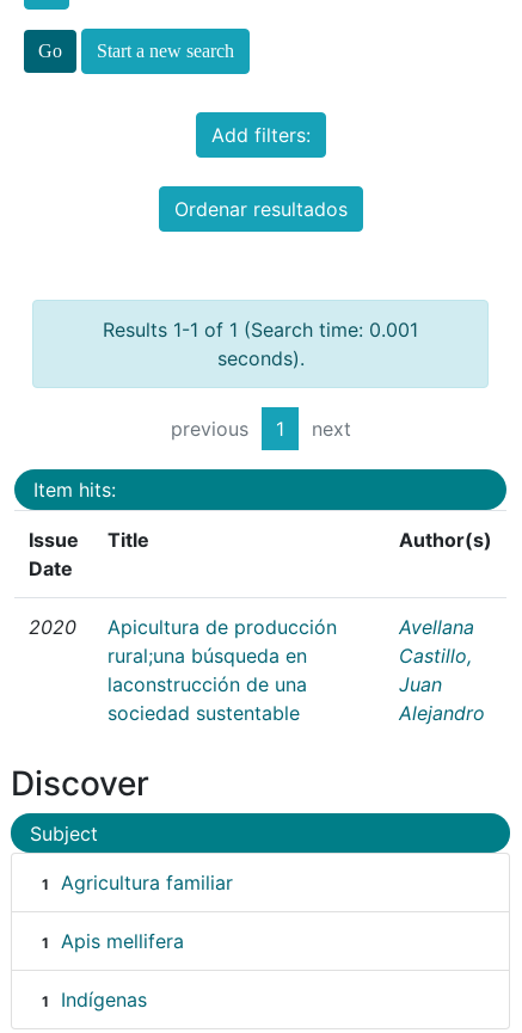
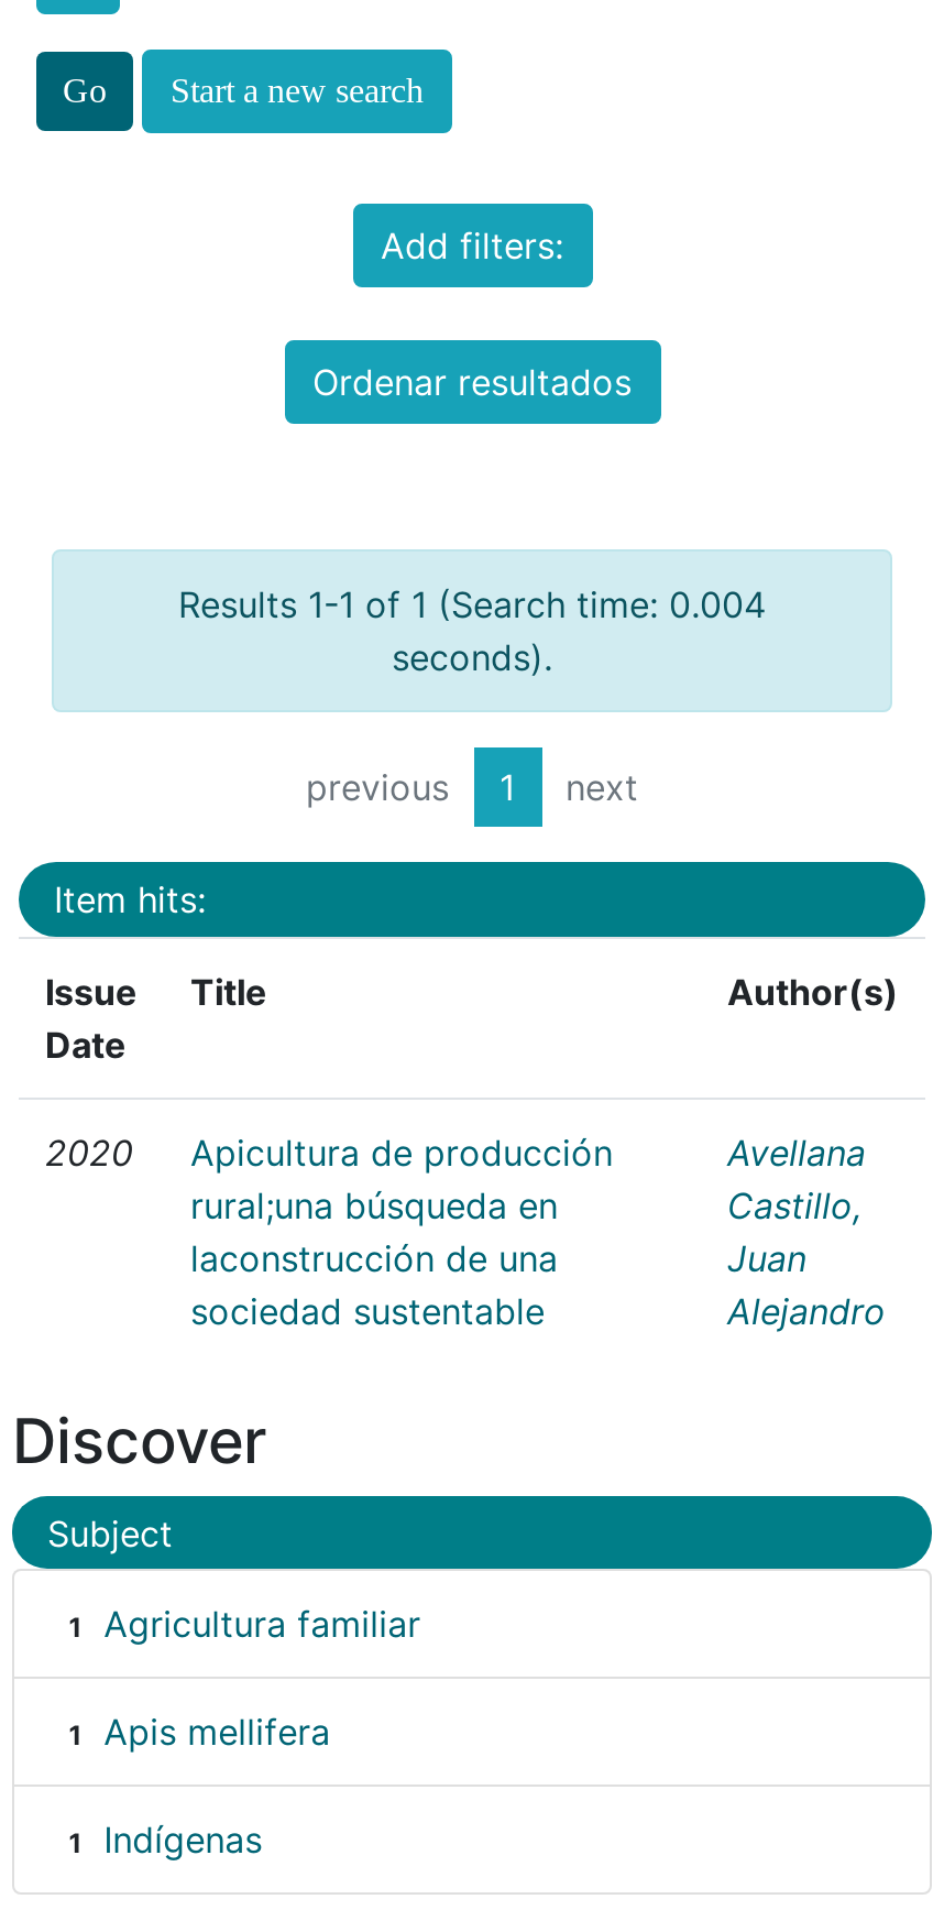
- Results 1-1 of 1 (Search time: 0.001
+ Results 1-1 of 1 (Search time: 0.004
